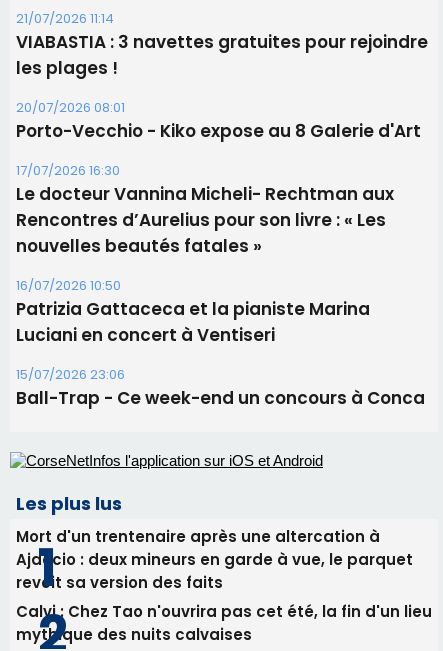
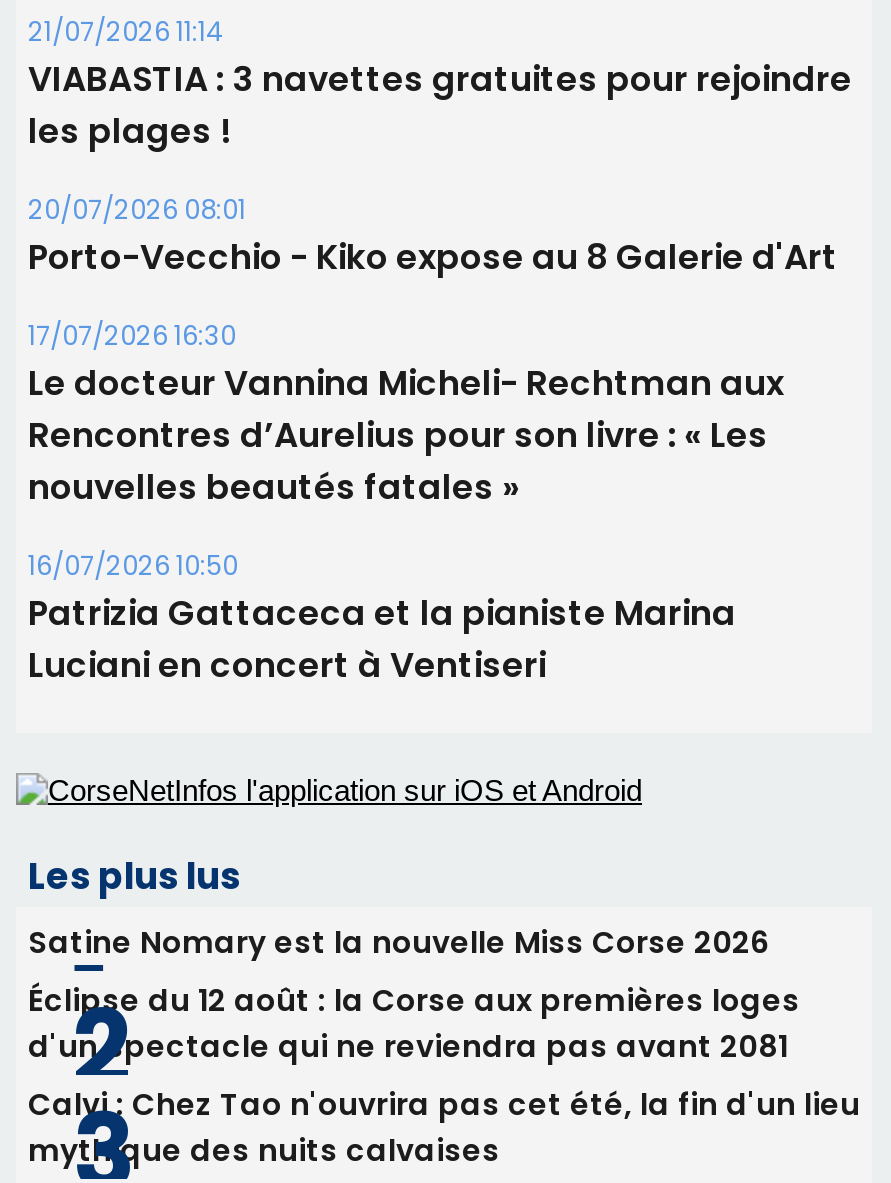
- 15/07/2026 23:06
- Ball-Trap - Ce week-end un concours à Conca

- Mort d'un trentenaire après une altercation à
- Ajaccio : deux mineurs en garde à vue, le parquet
- revoit sa version des faits
+ Satine Nomary est la nouvelle Miss Corse 2026
+ Éclipse du 12 août : la Corse aux premières loges
+ d'un spectacle qui ne reviendra pas avant 2081
